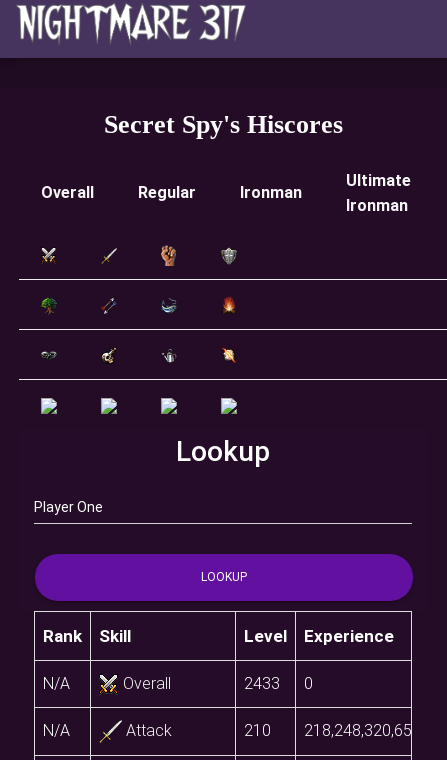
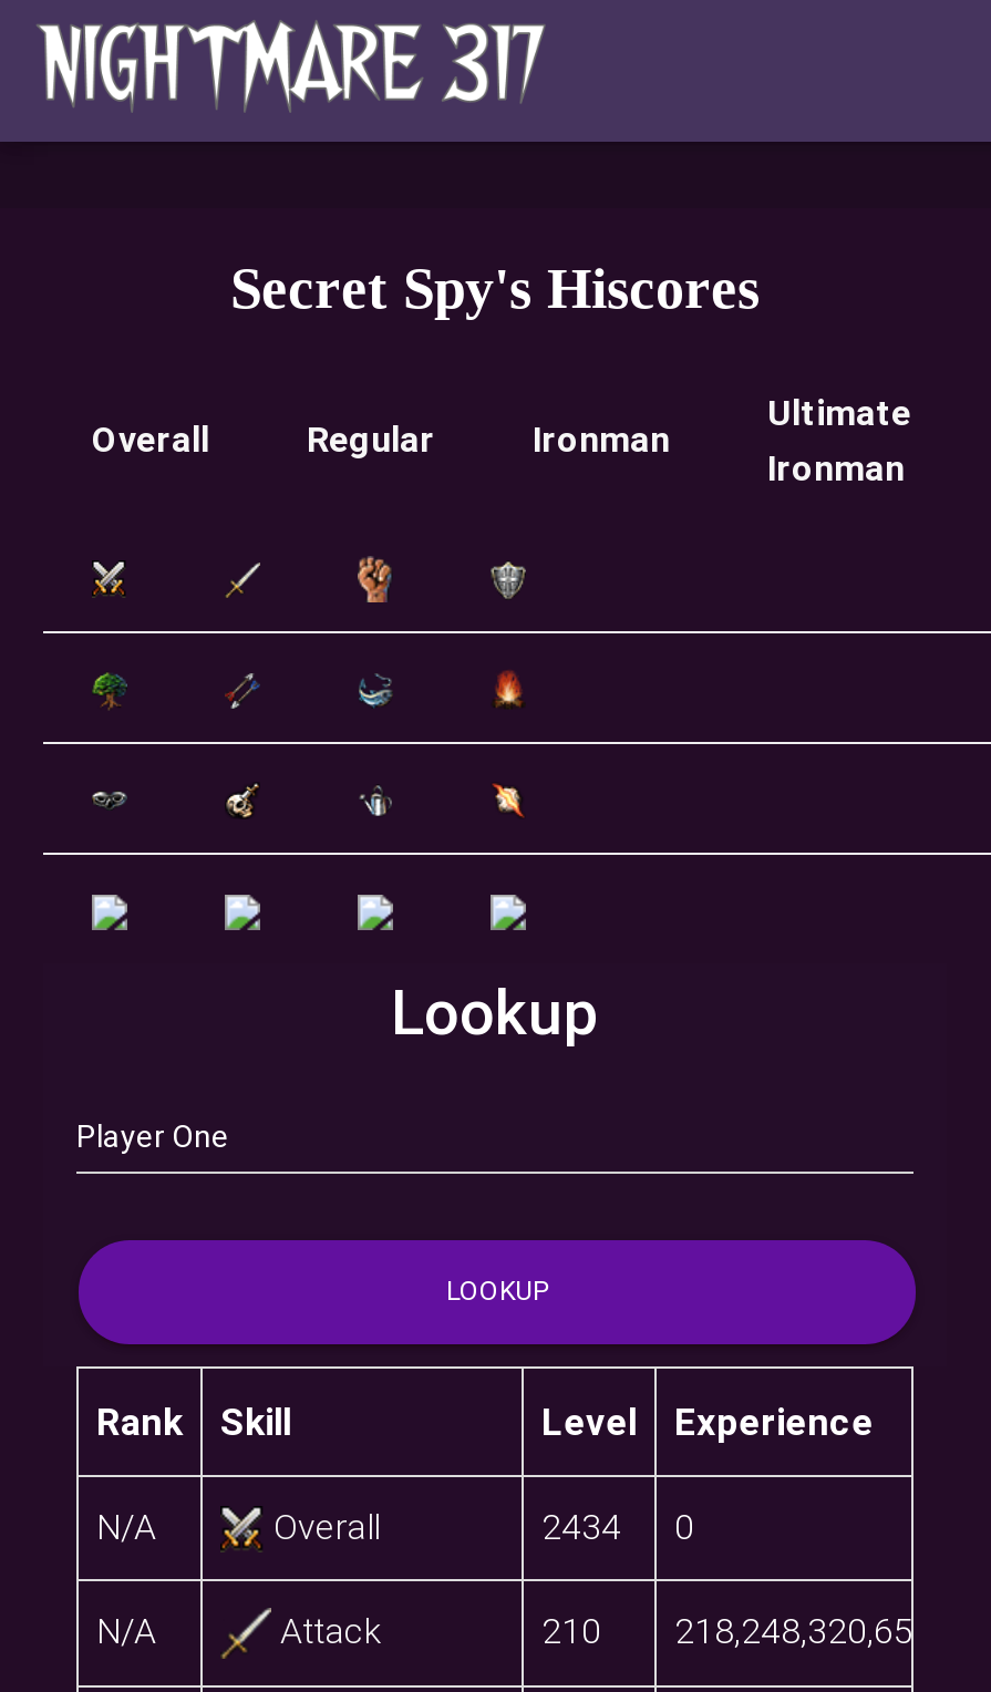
- 2433 0
+ 2434 0
